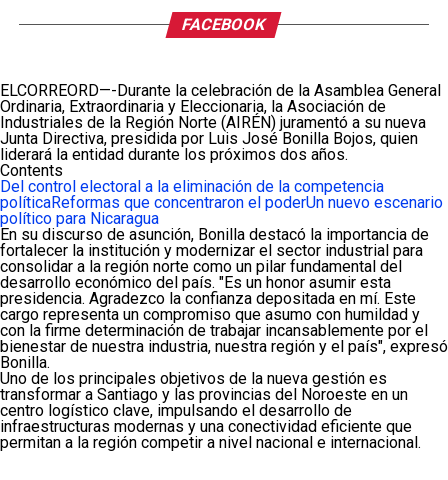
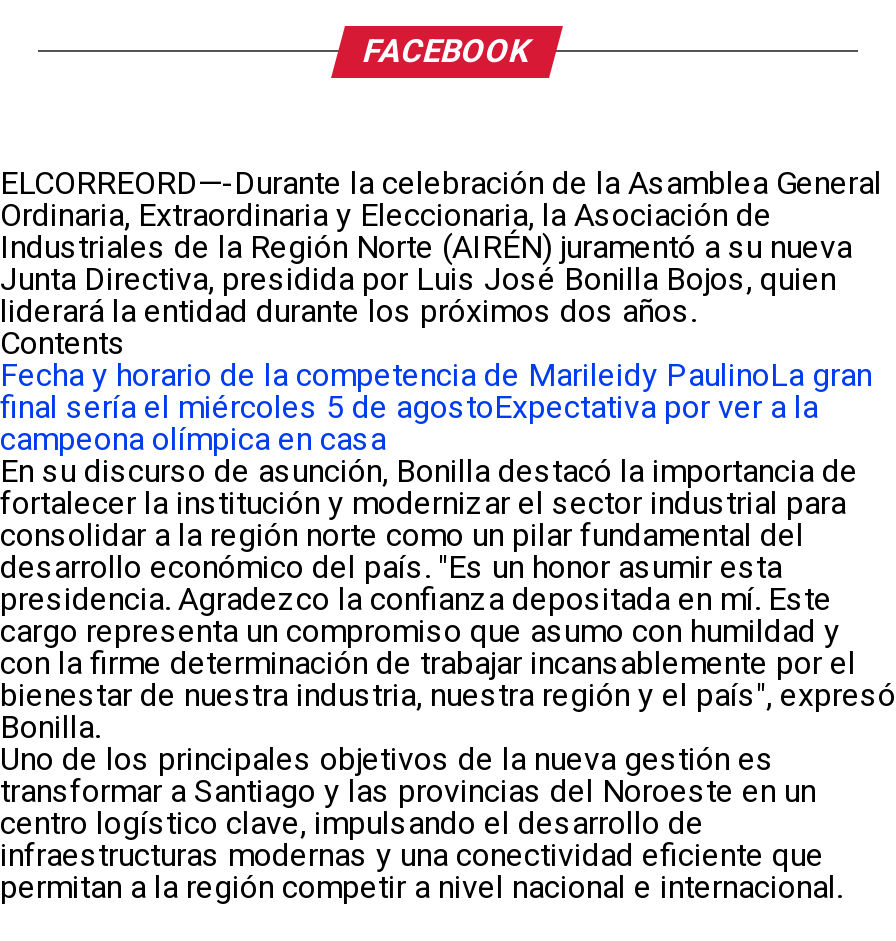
- Del control electoral a la eliminación de la competencia
- políticaReformas que concentraron el poderUn nuevo escenario
- político para Nicaragua
+ Fecha y horario de la competencia de Marileidy PaulinoLa gran
+ final sería el miércoles 5 de agostoExpectativa por ver a la
+ campeona olímpica en casa
